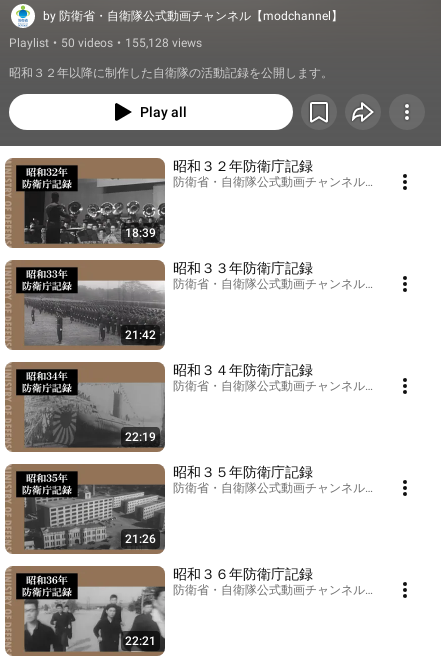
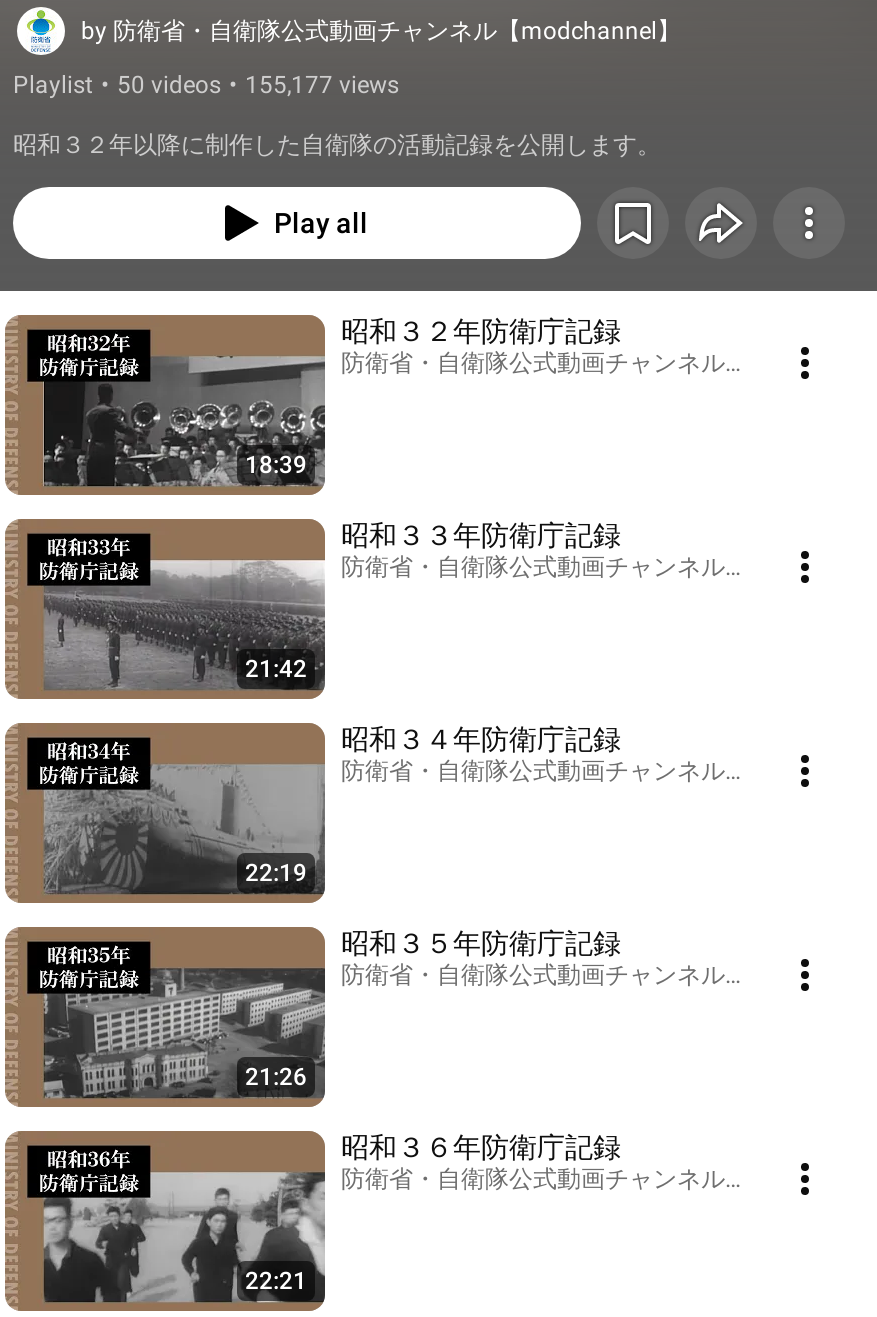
- Playlist • 50 videos • 155,128 views
+ Playlist • 50 videos • 155,177 views
